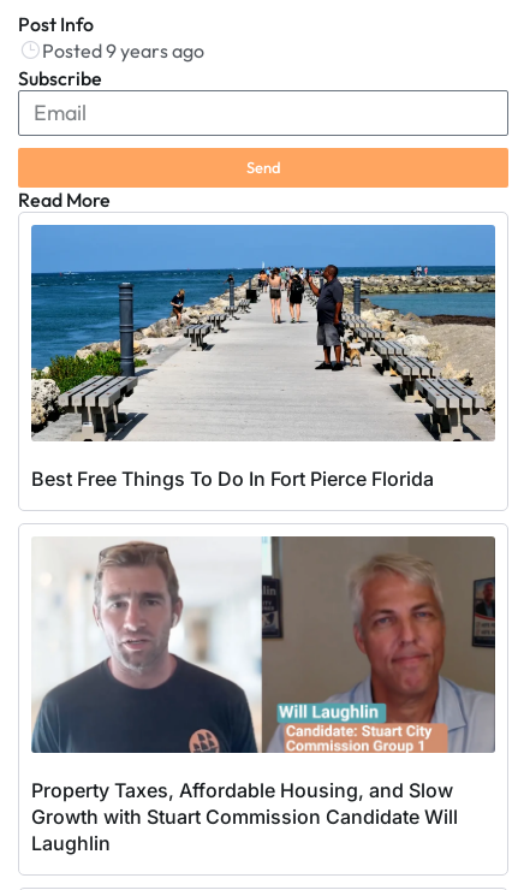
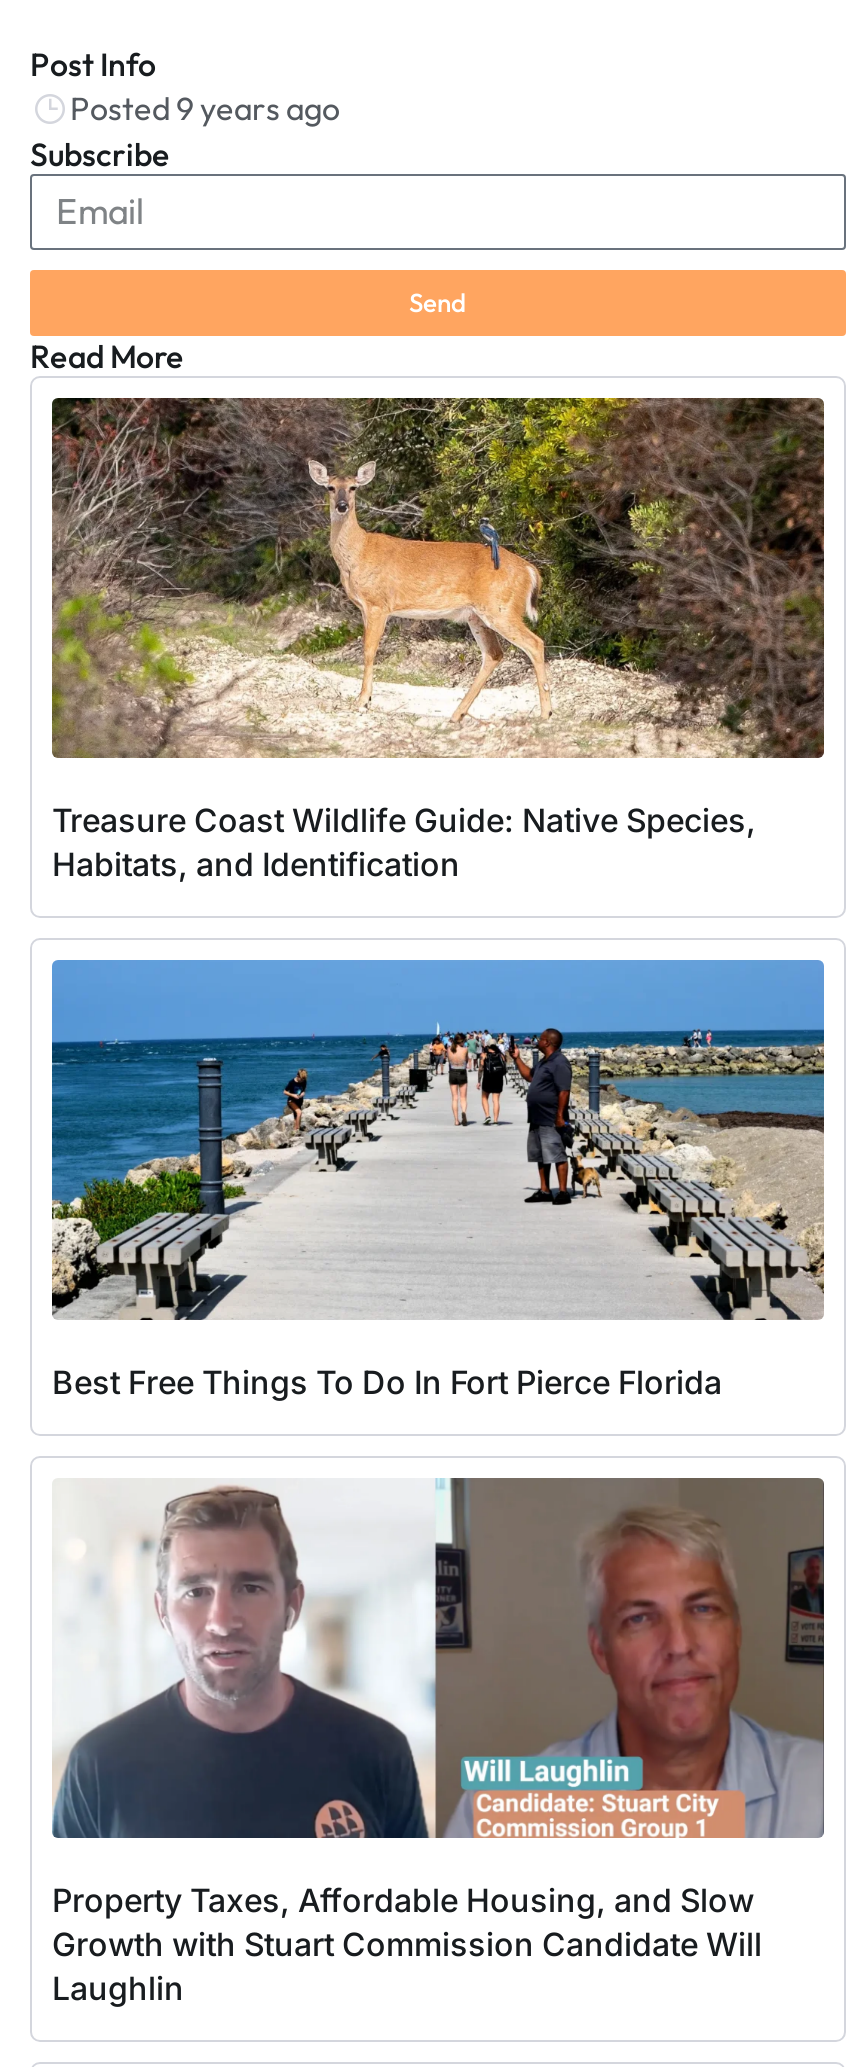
+ [image]
+ Treasure Coast Wildlife Guide: Native Species,
+ Habitats, and Identification
